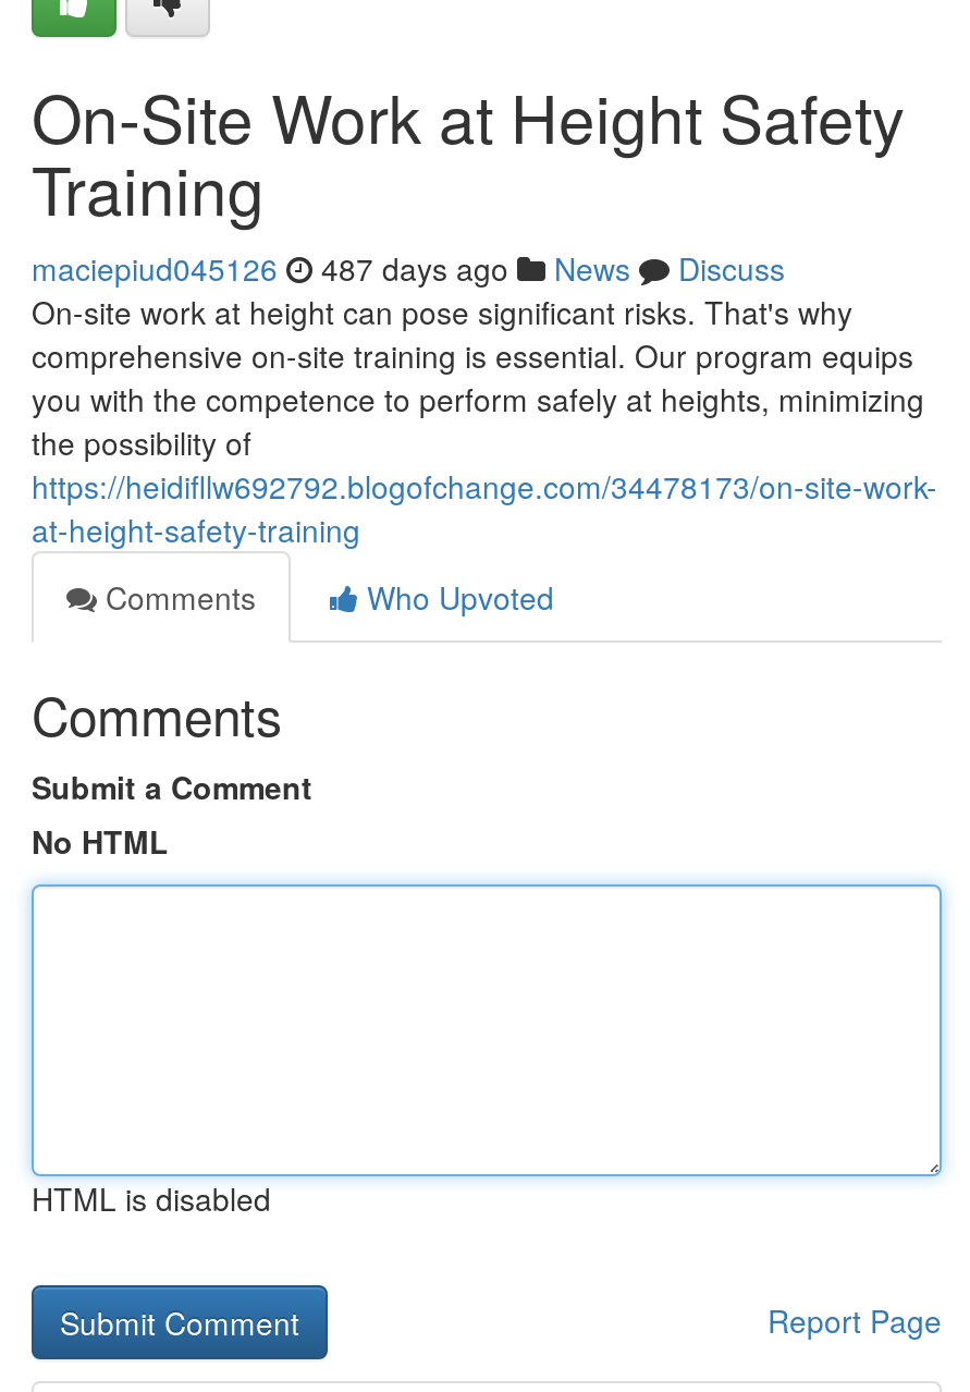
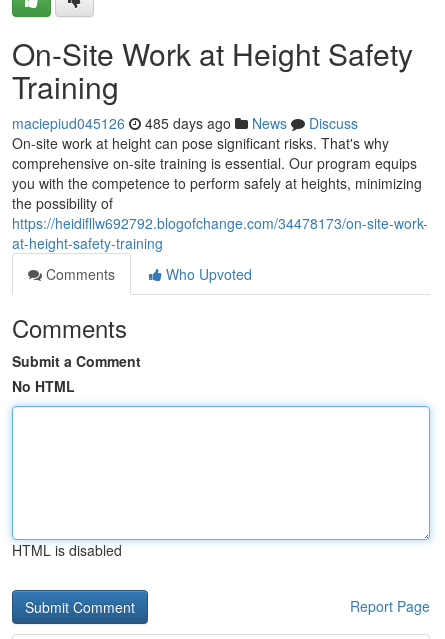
- maciepiud045126 487 days ago News Discuss
+ maciepiud045126 485 days ago News Discuss
